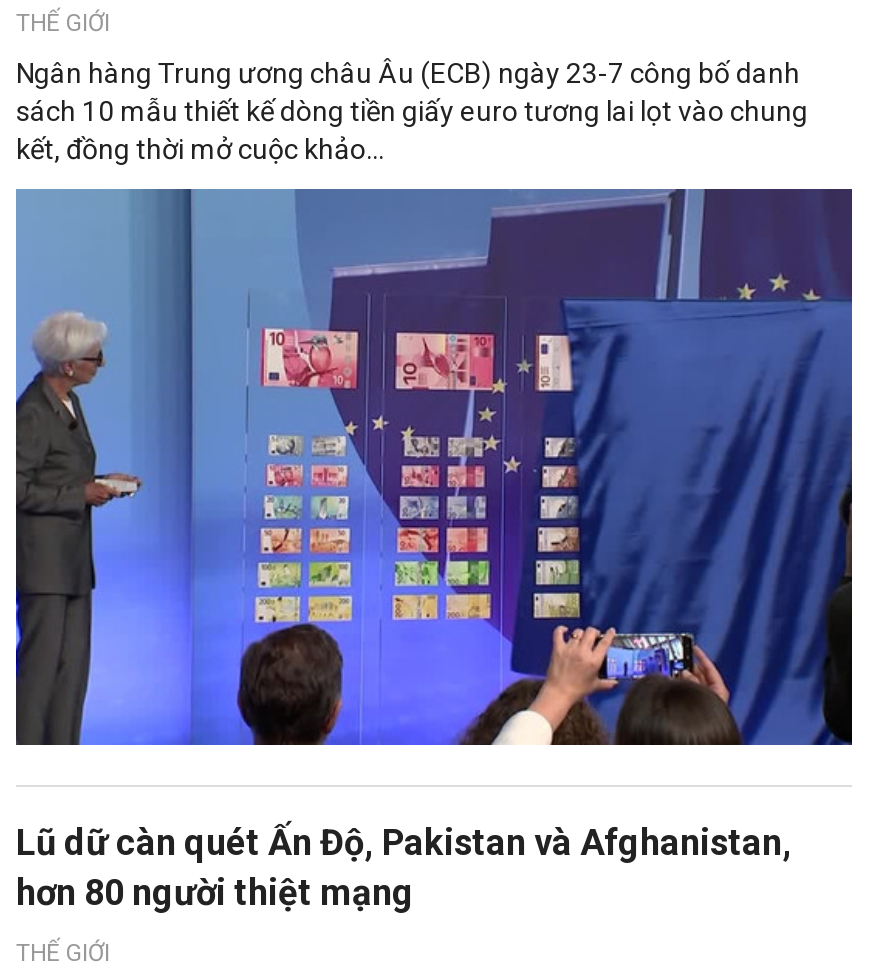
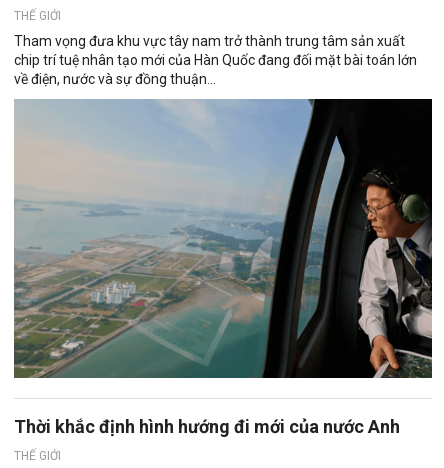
- Ngân hàng Trung ương châu Âu (ECB) ngày 23-7 công bố danh
- sách 10 mẫu thiết kế dòng tiền giấy euro tương lai lọt vào chung
- kết, đồng thời mở cuộc khảo...
+ Tham vọng đưa khu vực tây nam trở thành trung tâm sản xuất
+ chip trí tuệ nhân tạo mới của Hàn Quốc đang đối mặt bài toán lớn
+ về điện, nước và sự đồng thuận...

- [image]
- Lũ dữ càn quét Ấn Độ, Pakistan và Afghanistan,
- hơn 80 người thiệt mạng
+ [image]
+ Thời khắc định hình hướng đi mới của nước Anh
